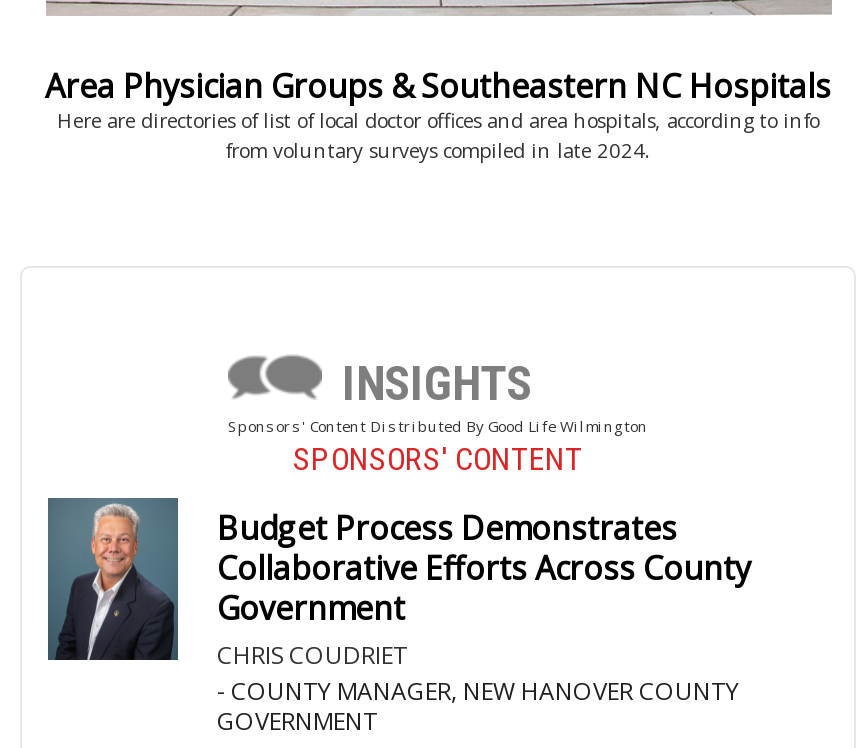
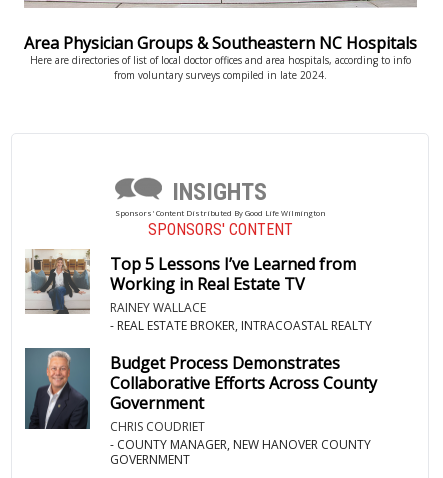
+ [image]
+ Top 5 Lessons I’ve Learned from
+ Working in Real Estate TV
+ RAINEY WALLACE
+ - REAL ESTATE BROKER, INTRACOASTAL REALTY
